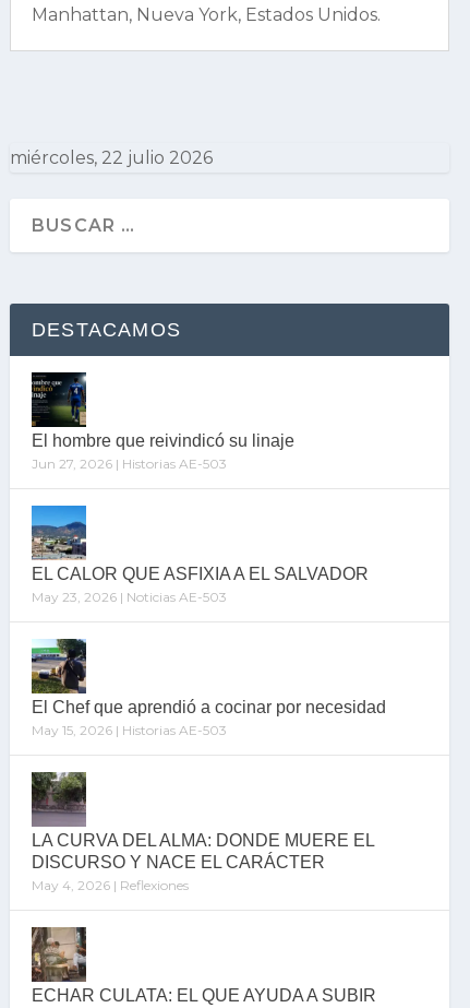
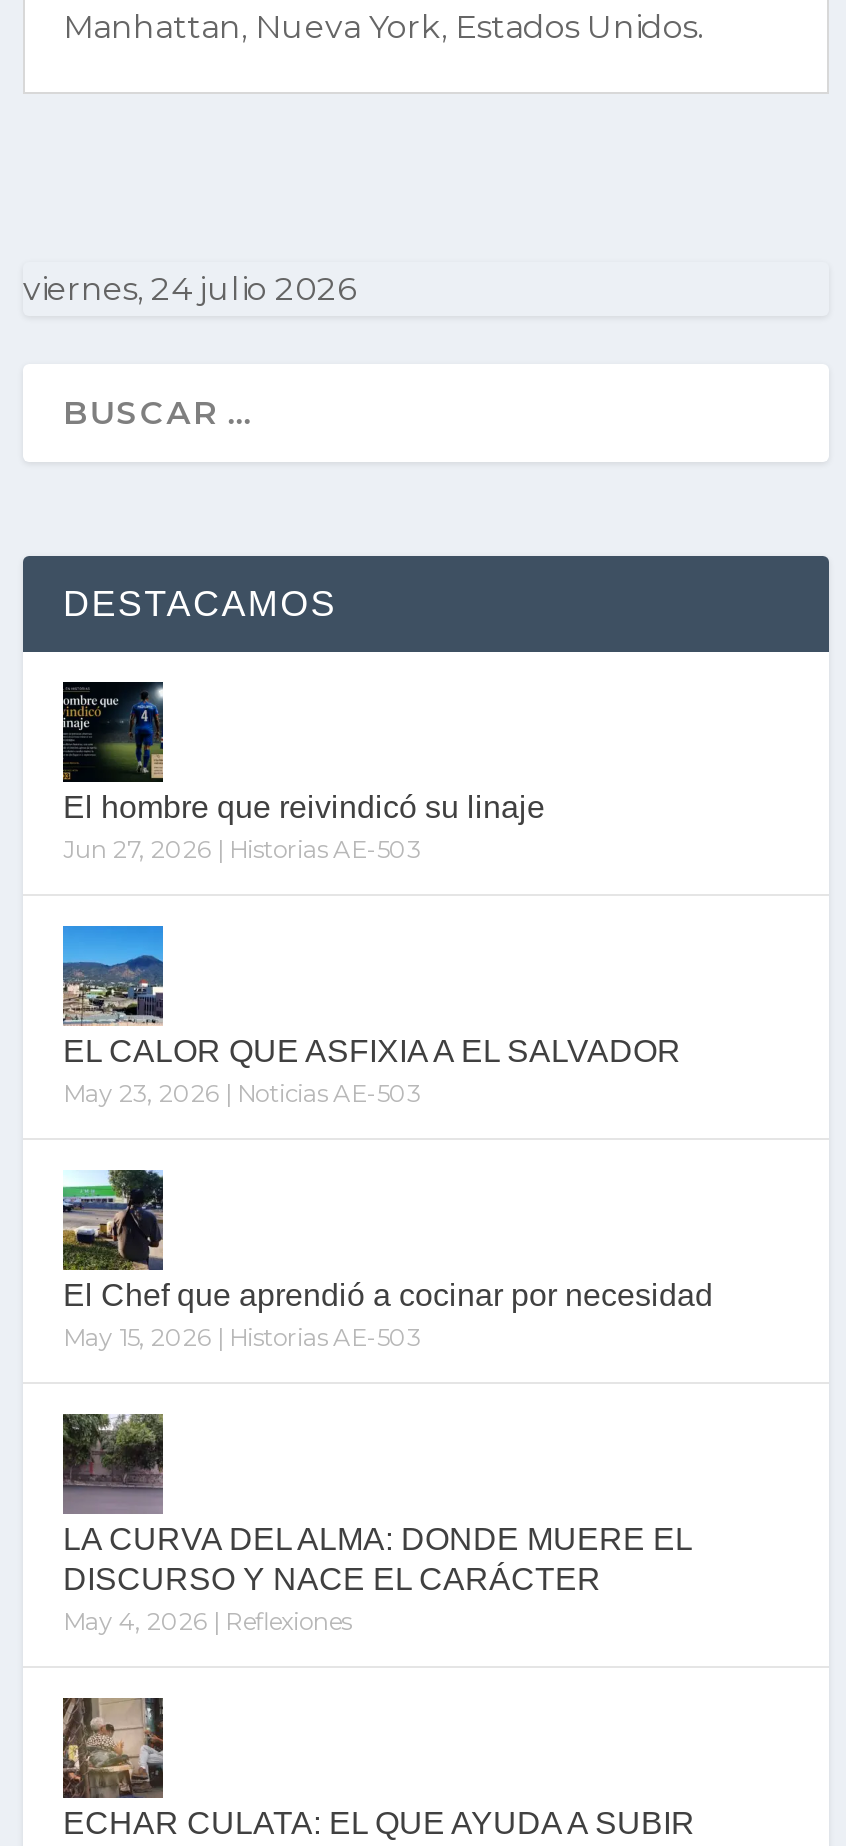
- miércoles, 22 julio 2026
+ viernes, 24 julio 2026
